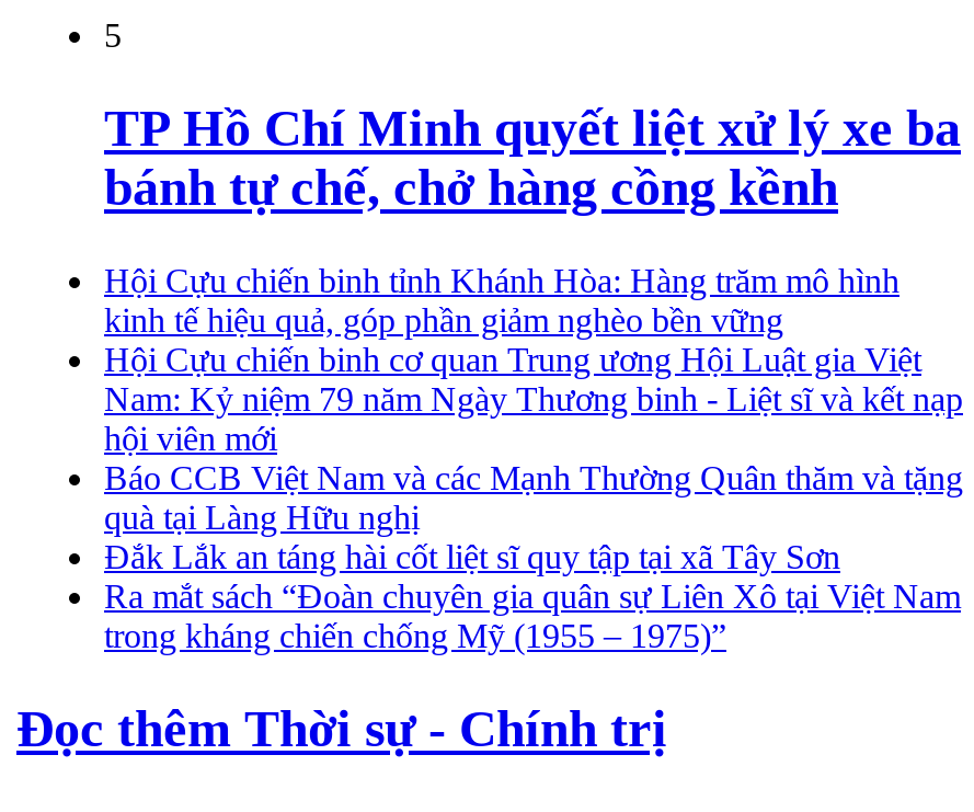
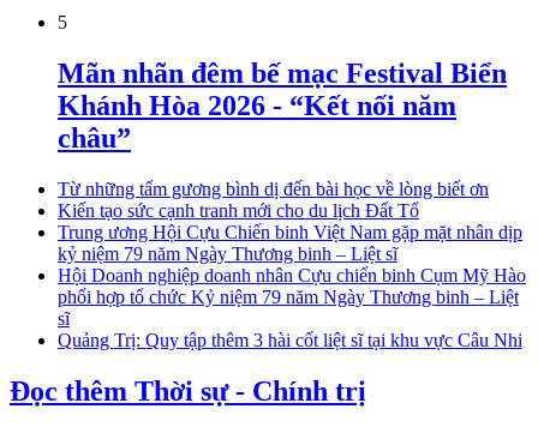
- TP Hồ Chí Minh quyết liệt xử lý xe ba
- bánh tự chế, chở hàng cồng kềnh
+ Mãn nhãn đêm bế mạc Festival Biển
+ Khánh Hòa 2026 - “Kết nối năm
+ châu”

- Hội Cựu chiến binh tỉnh Khánh Hòa: Hàng trăm mô hình
- kinh tế hiệu quả, góp phần giảm nghèo bền vững
- Hội Cựu chiến binh cơ quan Trung ương Hội Luật gia Việt
- Nam: Kỷ niệm 79 năm Ngày Thương binh - Liệt sĩ và kết nạp
- hội viên mới
- Báo CCB Việt Nam và các Mạnh Thường Quân thăm và tặng
- quà tại Làng Hữu nghị
- Đắk Lắk an táng hài cốt liệt sĩ quy tập tại xã Tây Sơn
- Ra mắt sách “Đoàn chuyên gia quân sự Liên Xô tại Việt Nam
- trong kháng chiến chống Mỹ (1955 – 1975)”
+ Từ những tấm gương bình dị đến bài học về lòng biết ơn
+ Kiến tạo sức cạnh tranh mới cho du lịch Đất Tổ
+ Trung ương Hội Cựu Chiến binh Việt Nam gặp mặt nhân dịp
+ kỷ niệm 79 năm Ngày Thương binh – Liệt sĩ
+ Hội Doanh nghiệp doanh nhân Cựu chiến binh Cụm Mỹ Hào
+ phối hợp tổ chức Kỷ niệm 79 năm Ngày Thương binh – Liệt
+ sĩ
+ Quảng Trị: Quy tập thêm 3 hài cốt liệt sĩ tại khu vực Câu Nhi
